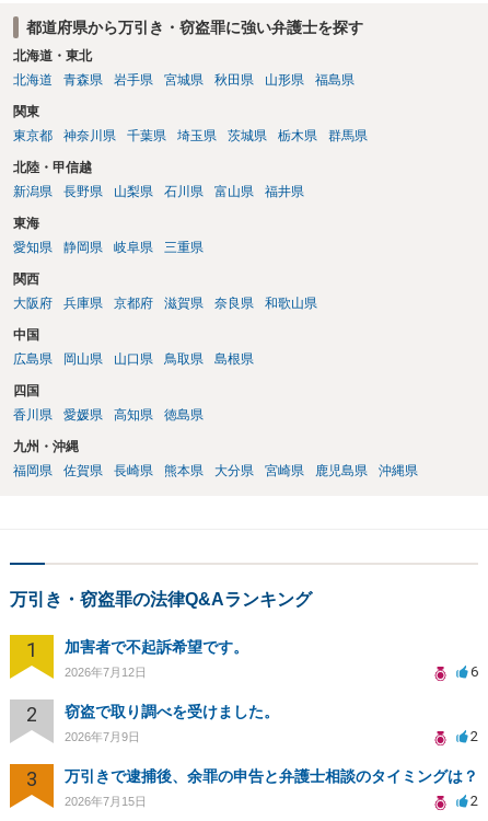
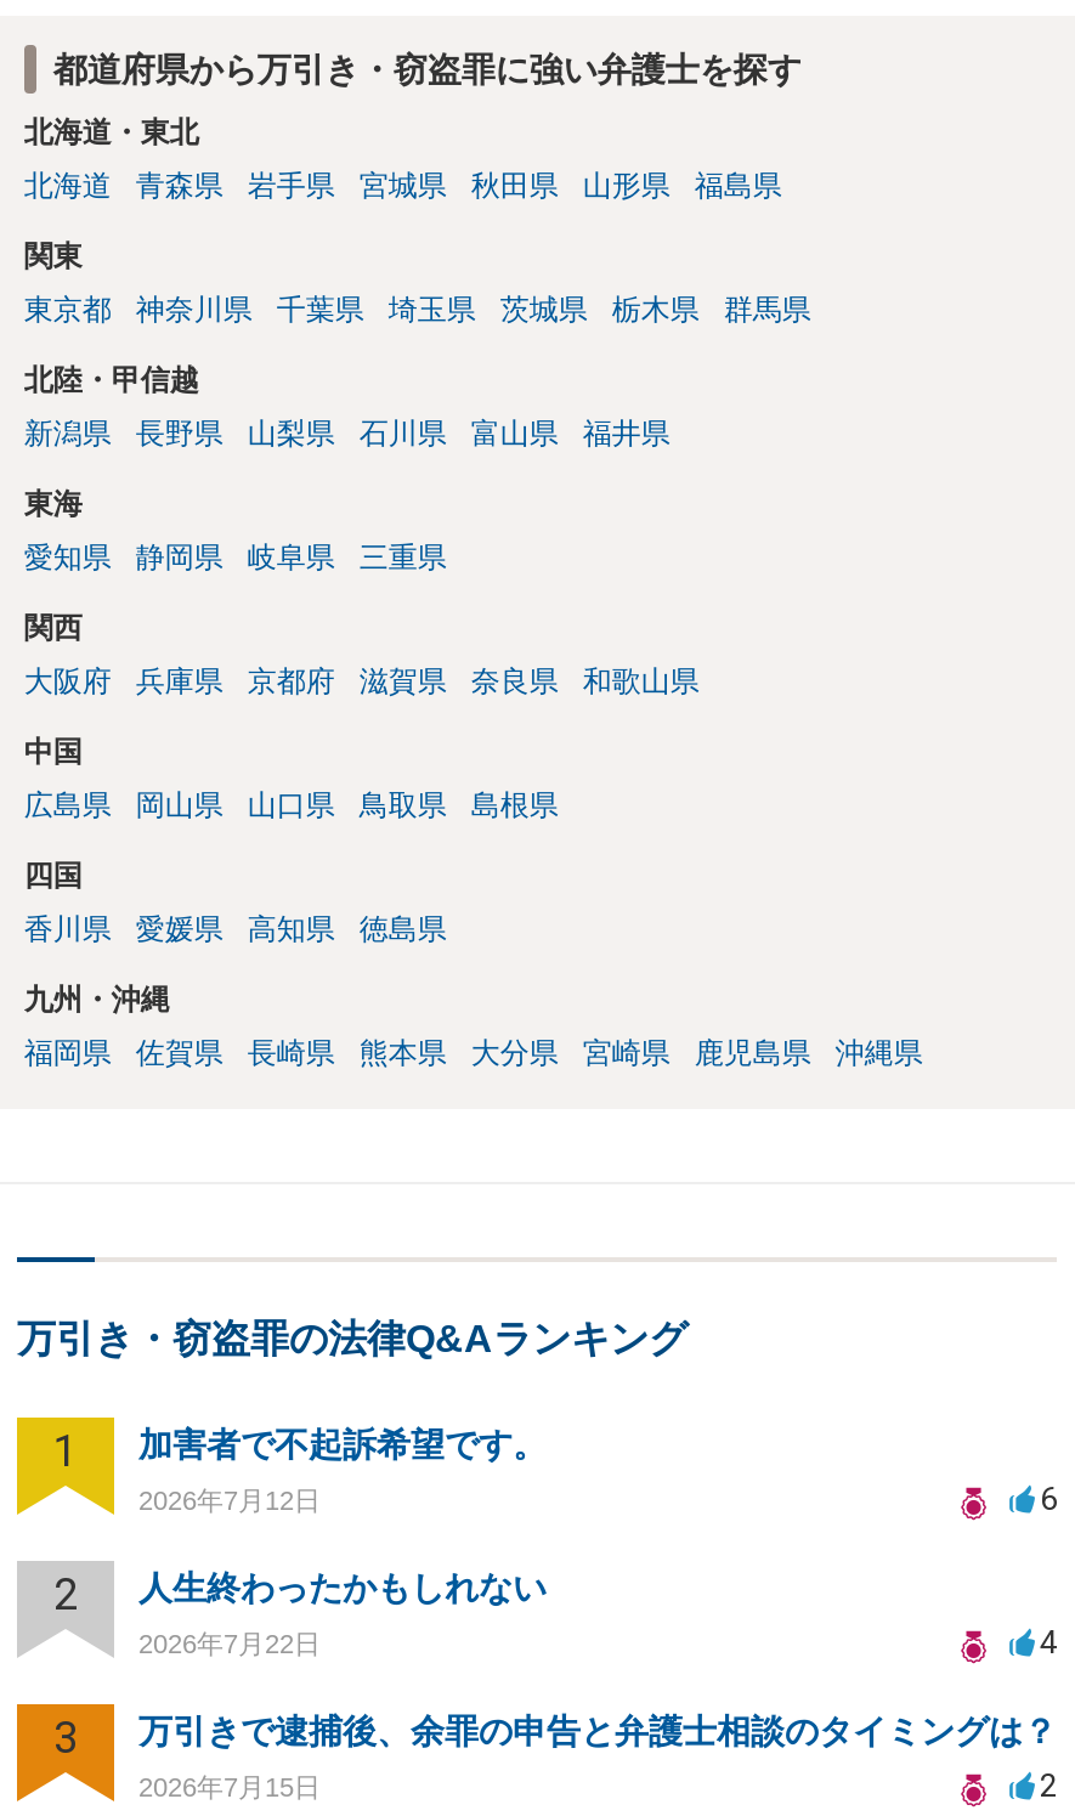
- 窃盗で取り調べを受けました。
+ 人生終わったかもしれない

- 2026年7月9日
- 2
+ 2026年7月22日
+ 4
